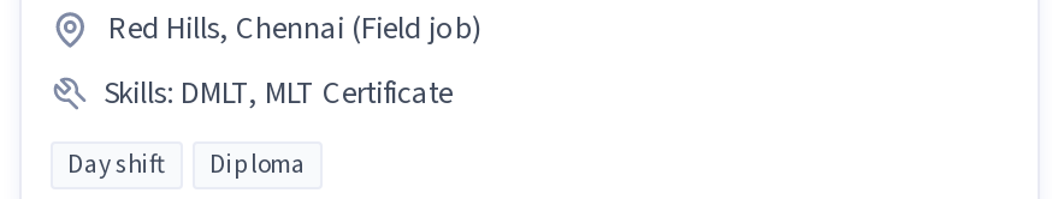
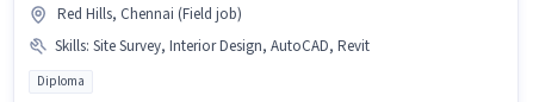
- Skills: DMLT, MLT Certificate
- Day shift
+ Skills: Site Survey, Interior Design, AutoCAD, Revit
